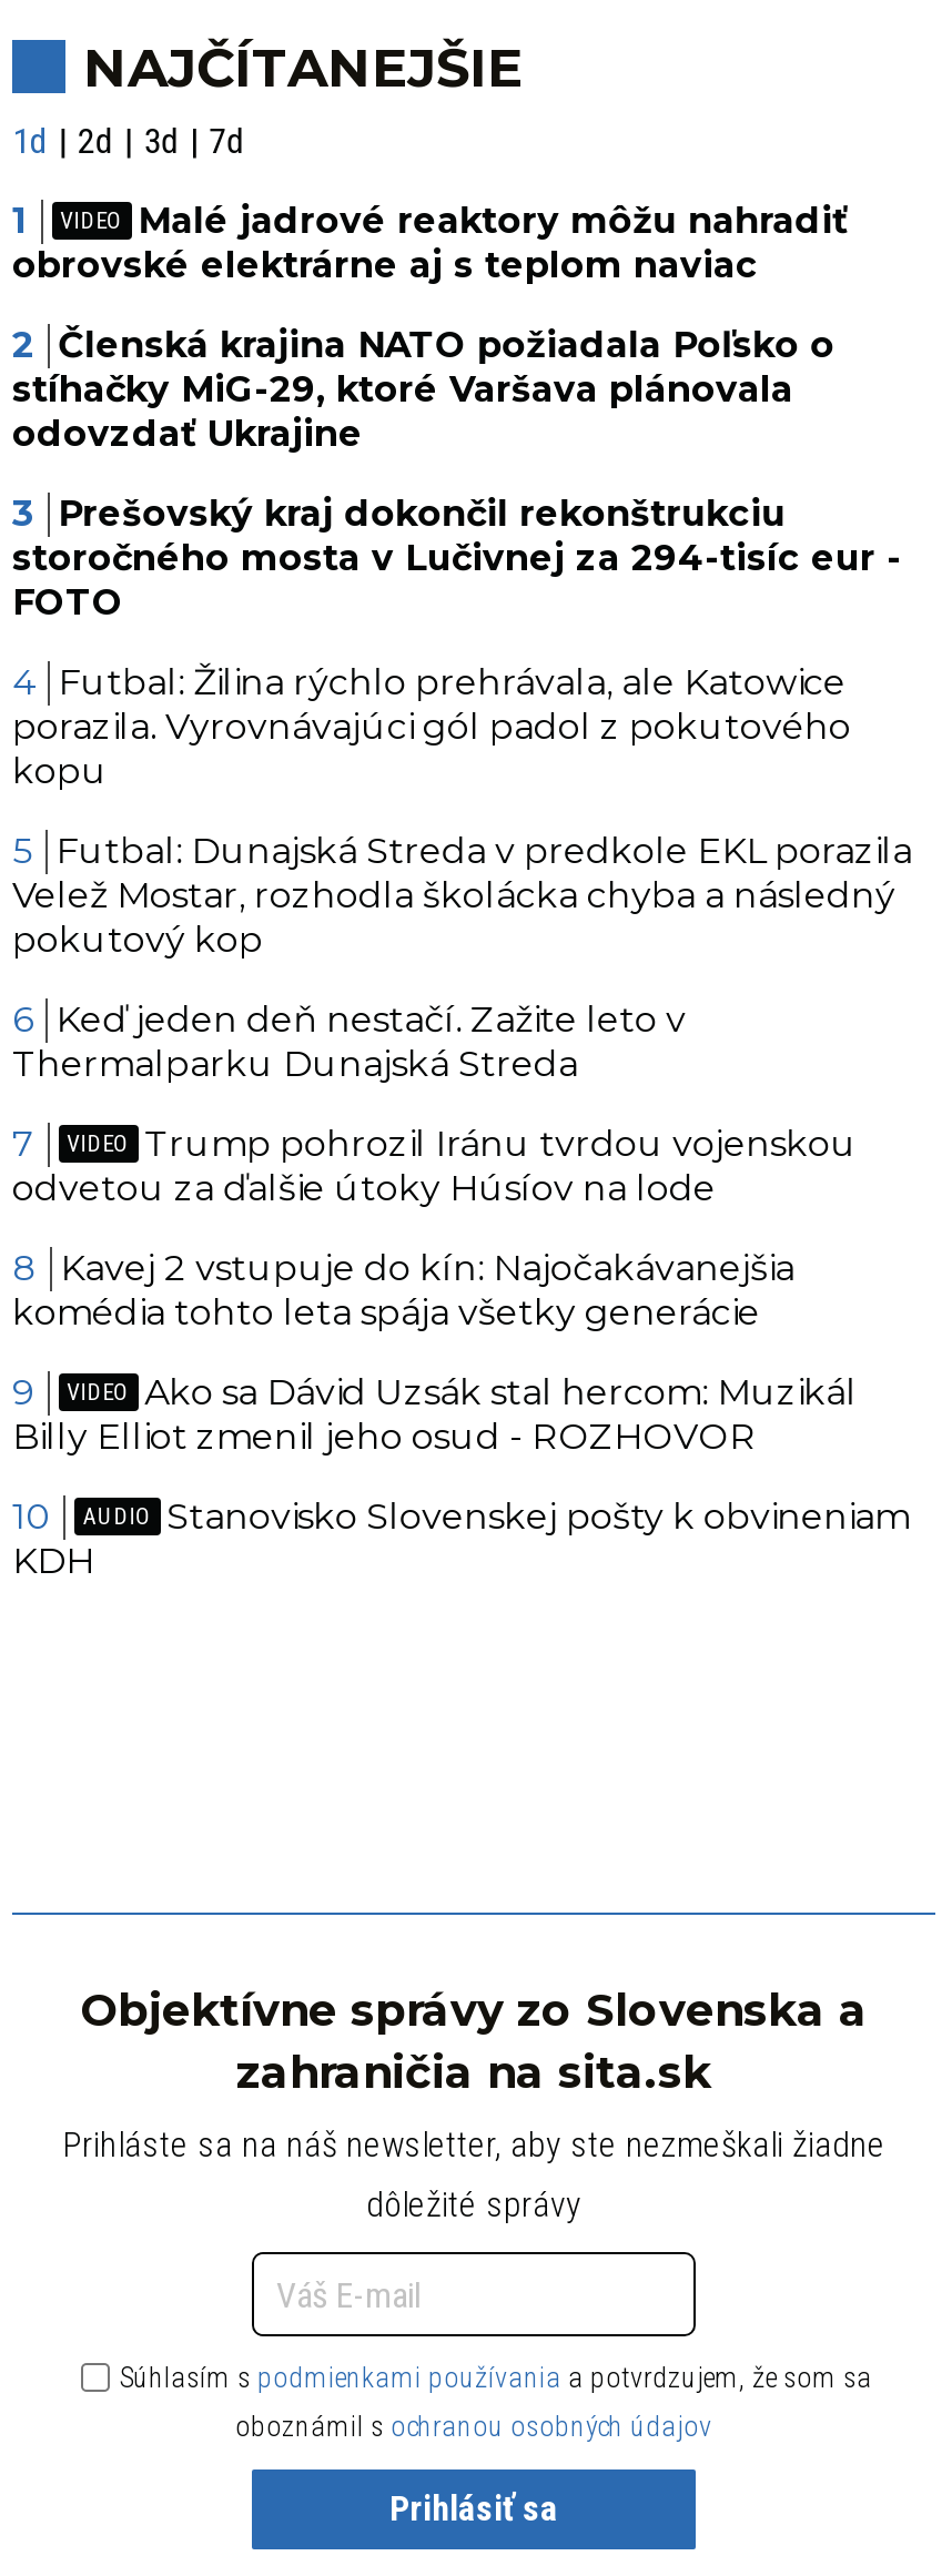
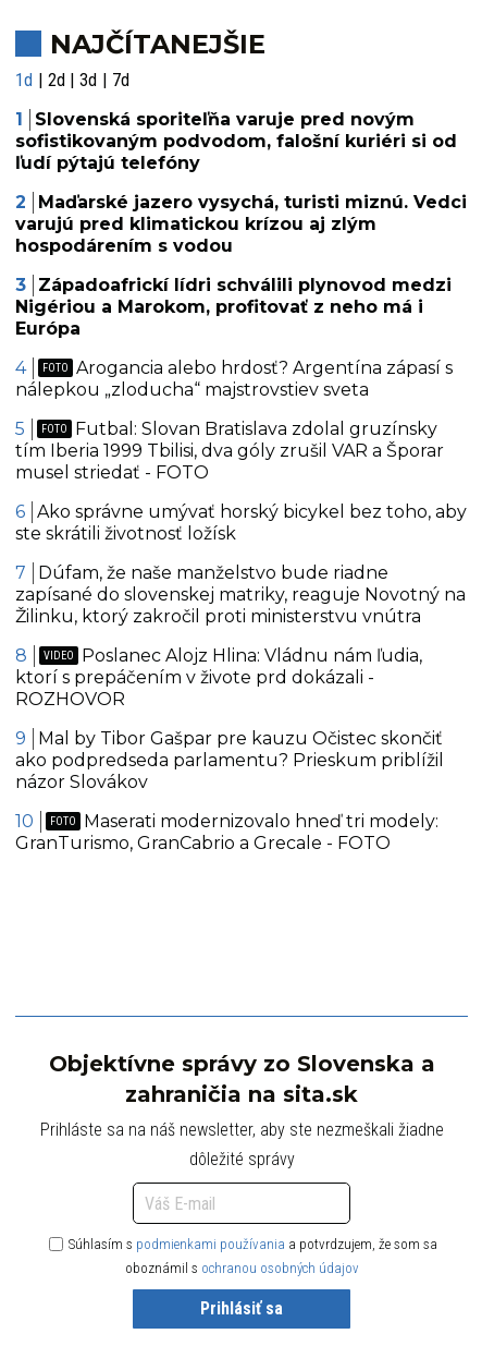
- Malé jadrové reaktory môžu nahradiť
- obrovské elektrárne aj s teplom naviac
+ Slovenská sporiteľňa varuje pred novým
+ sofistikovaným podvodom, falošní kuriéri si od
+ ľudí pýtajú telefóny

- Členská krajina NATO požiadala Poľsko o
- stíhačky MiG-29, ktoré Varšava plánovala
- odovzdať Ukrajine
+ Maďarské jazero vysychá, turisti miznú. Vedci
+ varujú pred klimatickou krízou aj zlým
+ hospodárením s vodou

- Prešovský kraj dokončil rekonštrukciu
- storočného mosta v Lučivnej za 294-tisíc eur -
- FOTO
+ Západoafrickí lídri schválili plynovod medzi
+ Nigériou a Marokom, profitovať z neho má i
+ Európa

- Futbal: Žilina rýchlo prehrávala, ale Katowice
- porazila. Vyrovnávajúci gól padol z pokutového
- kopu
+ Arogancia alebo hrdosť? Argentína zápasí s
+ nálepkou „zloducha“ majstrovstiev sveta

- Futbal: Dunajská Streda v predkole EKL porazila
- Velež Mostar, rozhodla školácka chyba a následný
- pokutový kop
+ Futbal: Slovan Bratislava zdolal gruzínsky
+ tím Iberia 1999 Tbilisi, dva góly zrušil VAR a Šporar
+ musel striedať - FOTO

- Keď jeden deň nestačí. Zažite leto v
- Thermalparku Dunajská Streda
+ Ako správne umývať horský bicykel bez toho, aby
+ ste skrátili životnosť ložísk

- Trump pohrozil Iránu tvrdou vojenskou
- odvetou za ďalšie útoky Húsíov na lode
+ Dúfam, že naše manželstvo bude riadne
+ zapísané do slovenskej matriky, reaguje Novotný na
+ Žilinku, ktorý zakročil proti ministerstvu vnútra

- Kavej 2 vstupuje do kín: Najočakávanejšia
- komédia tohto leta spája všetky generácie
+ Poslanec Alojz Hlina: Vládnu nám ľudia,
+ ktorí s prepáčením v živote prd dokázali -
+ ROZHOVOR

- Ako sa Dávid Uzsák stal hercom: Muzikál
- Billy Elliot zmenil jeho osud - ROZHOVOR
+ Mal by Tibor Gašpar pre kauzu Očistec skončiť
+ ako podpredseda parlamentu? Prieskum priblížil
+ názor Slovákov

- Stanovisko Slovenskej pošty k obvineniam
- KDH
+ Maserati modernizovalo hneď tri modely:
+ GranTurismo, GranCabrio a Grecale - FOTO
